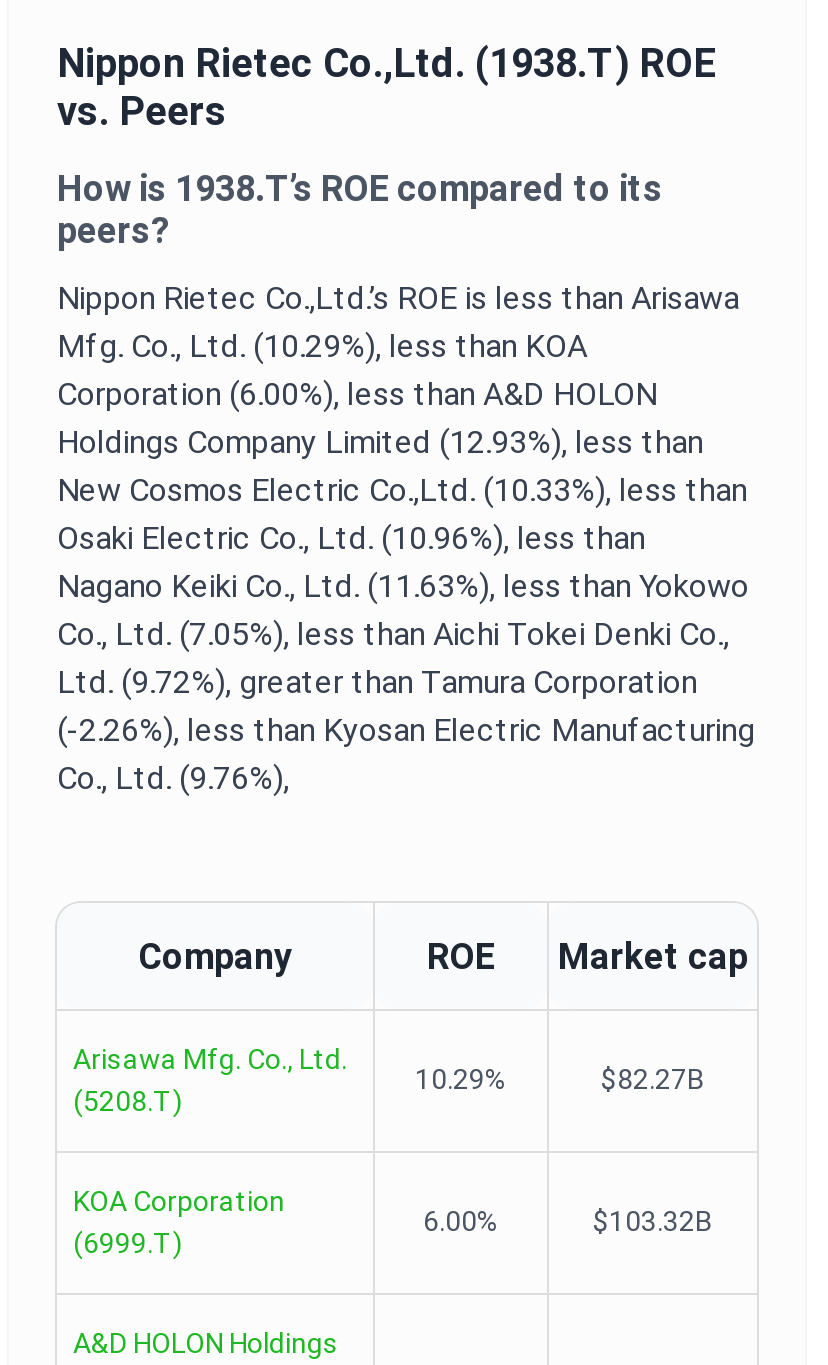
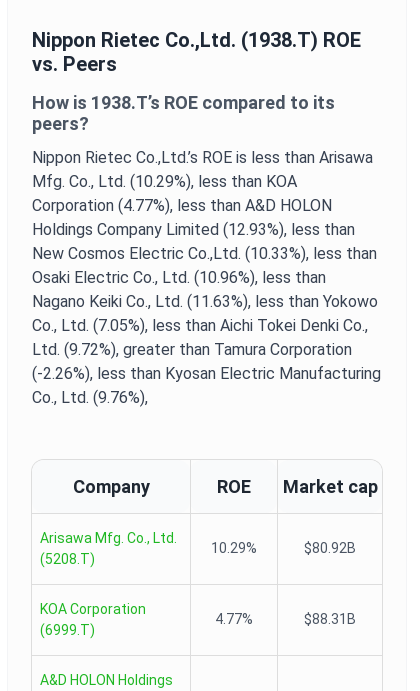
- Corporation (6.00%), less than A&D HOLON
+ Corporation (4.77%), less than A&D HOLON

- $82.27B
+ $80.92B

- 6.00%
- $103.32B
+ 4.77%
+ $88.31B
